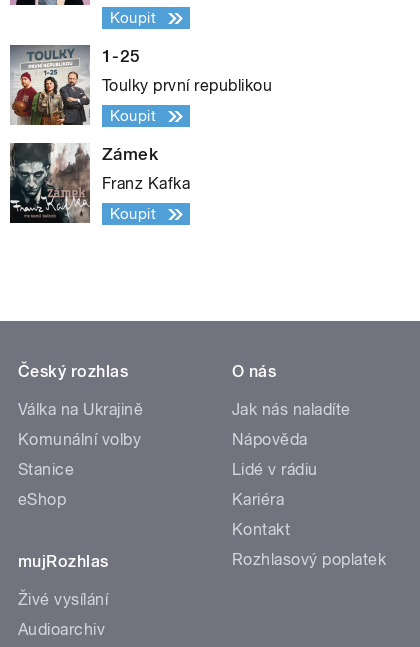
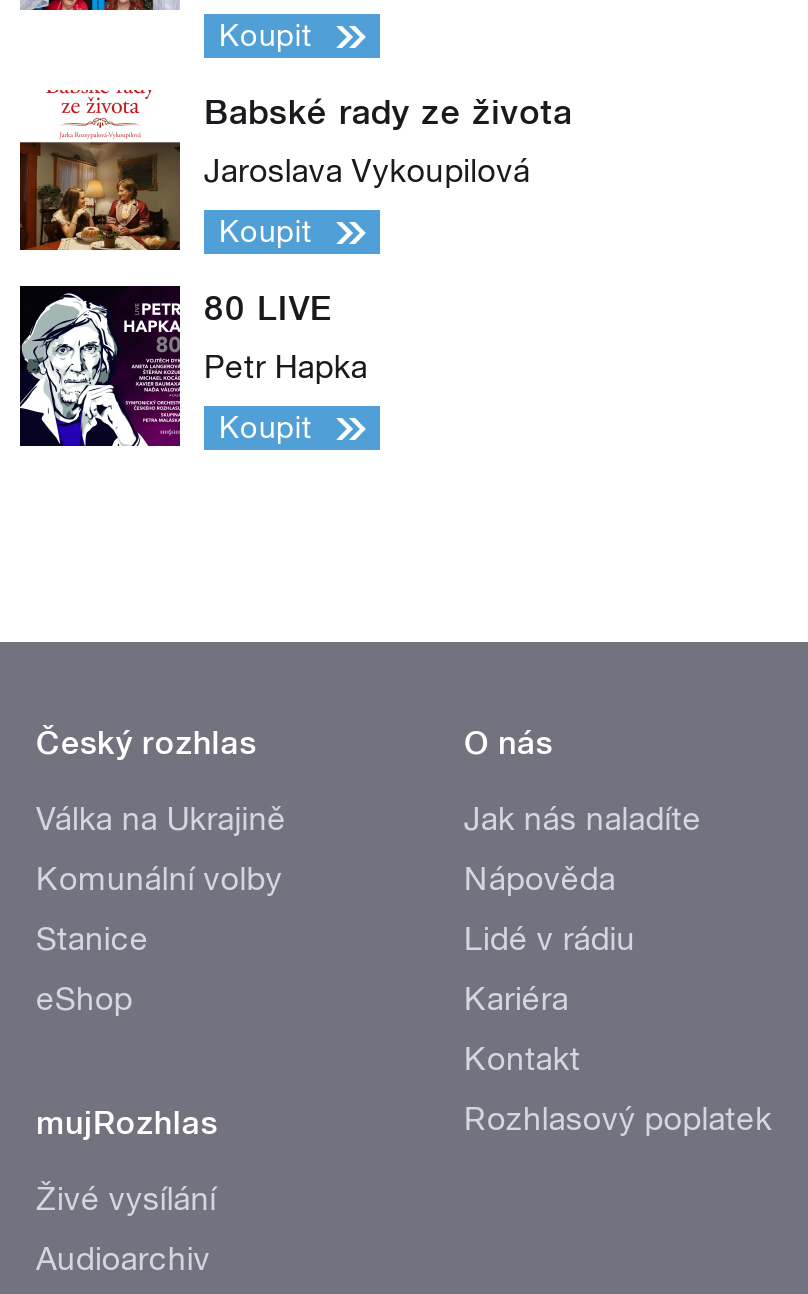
- [image]
- 1-25
+ [image]
+ Babské rady ze života

- Toulky první republikou
+ Jaroslava Vykoupilová

- [image]
- Zámek
+ [image]
+ 80 LIVE

- Franz Kafka
+ Petr Hapka
